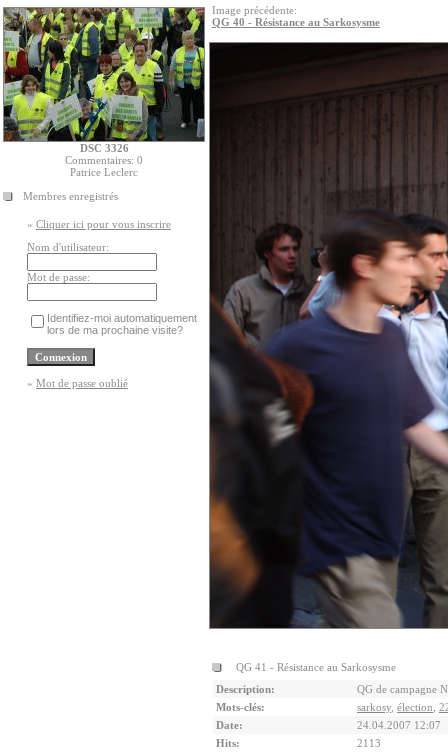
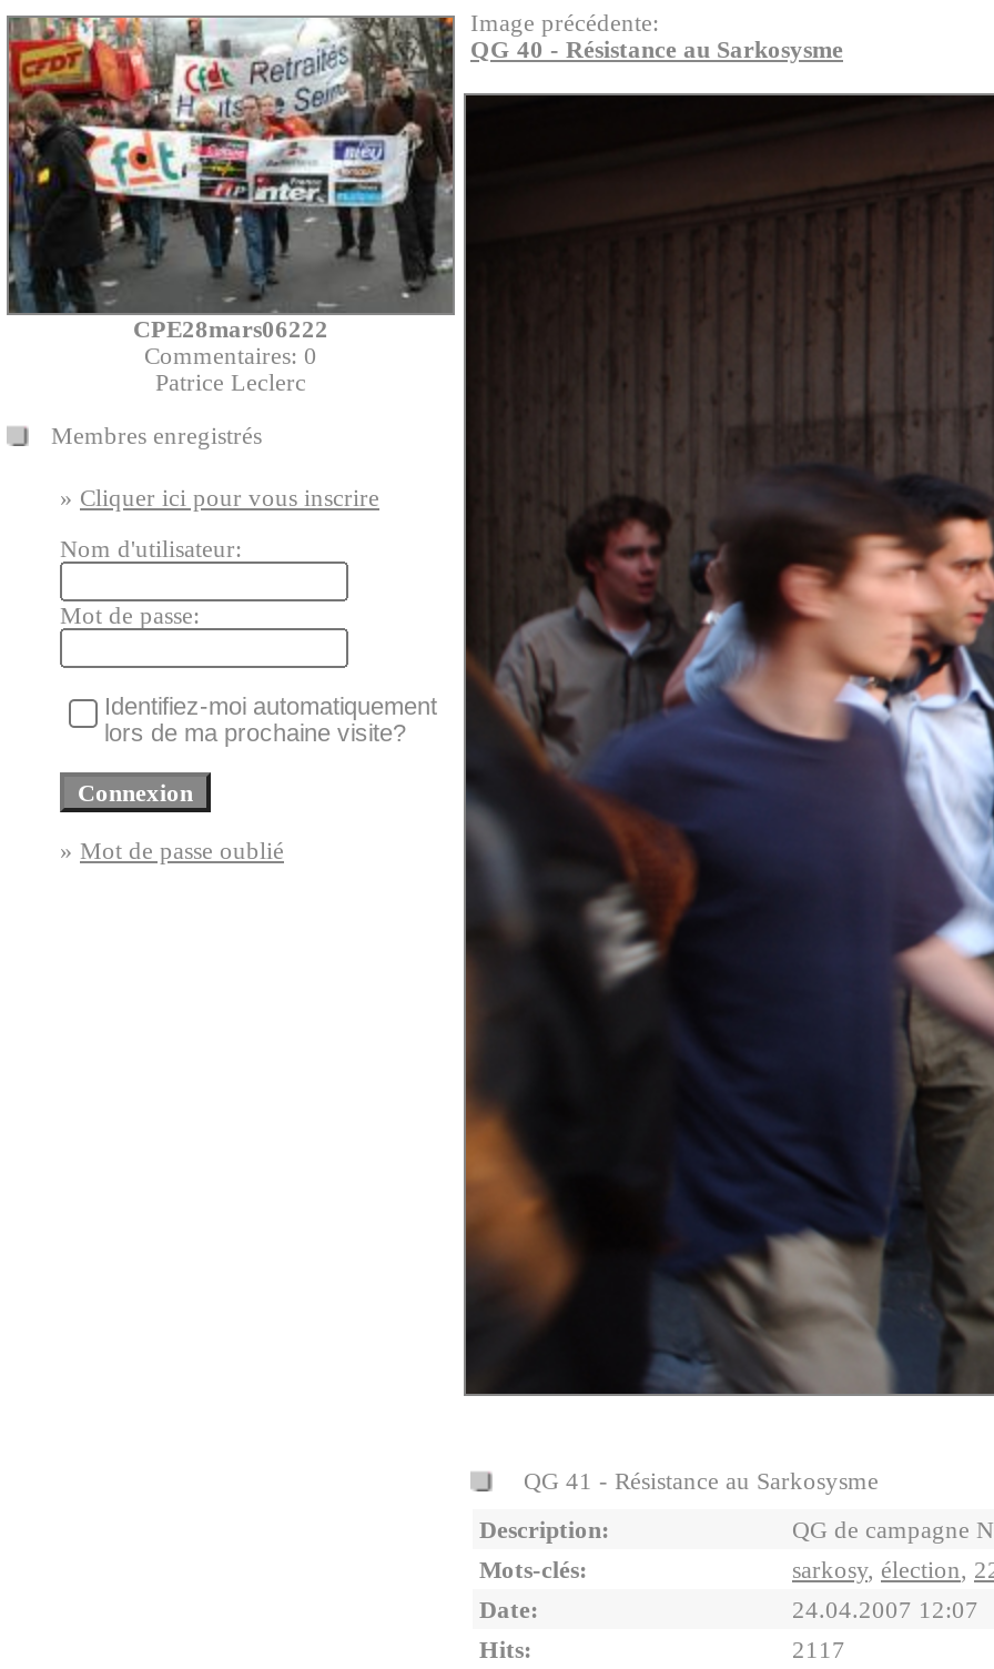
- [image]
- DSC 3326
+ [image]
+ CPE28mars06222

- 2113
+ 2117
